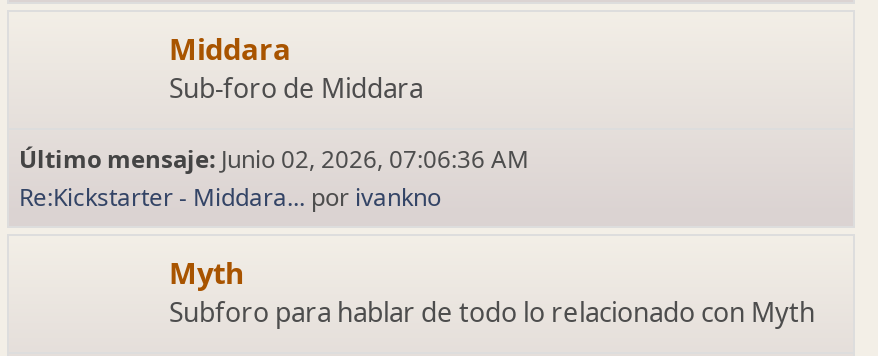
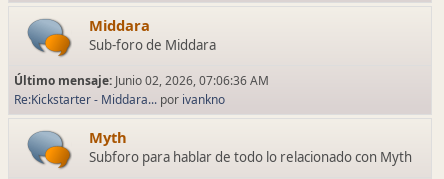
+ [image]

+ [image]
